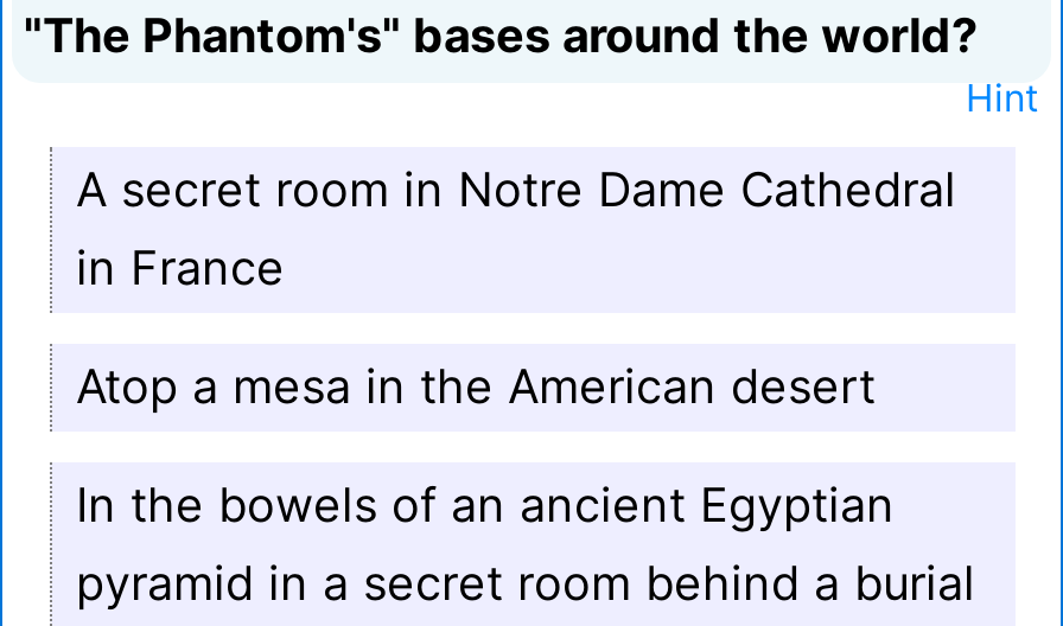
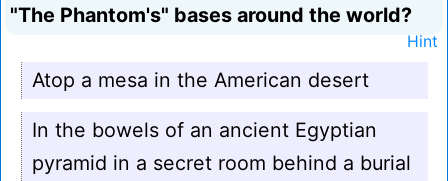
- A secret room in Notre Dame Cathedral
- in France
